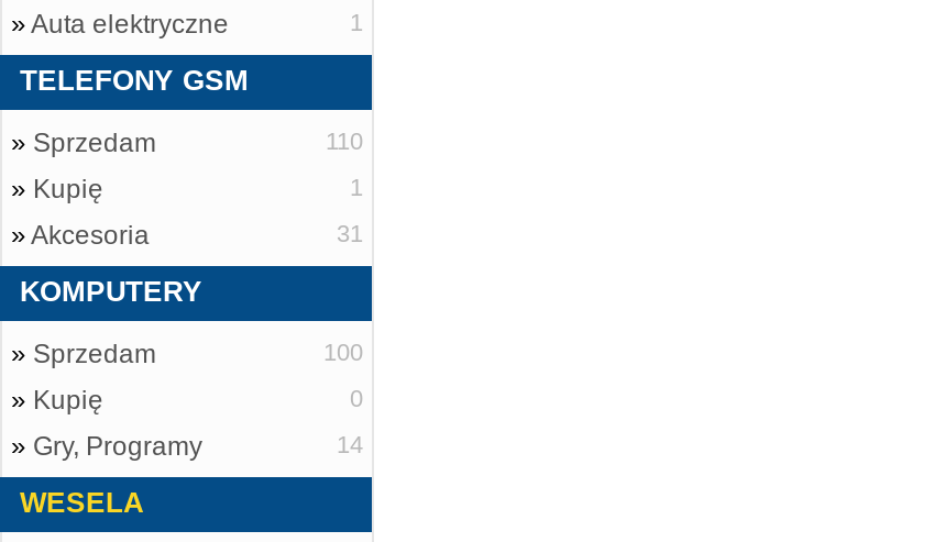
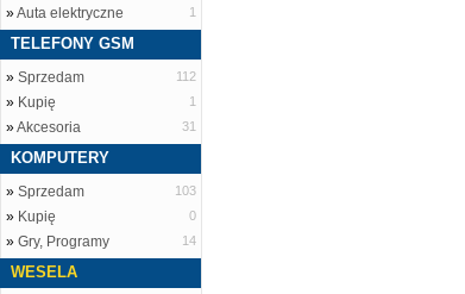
- 110
+ 112

- 100
+ 103
